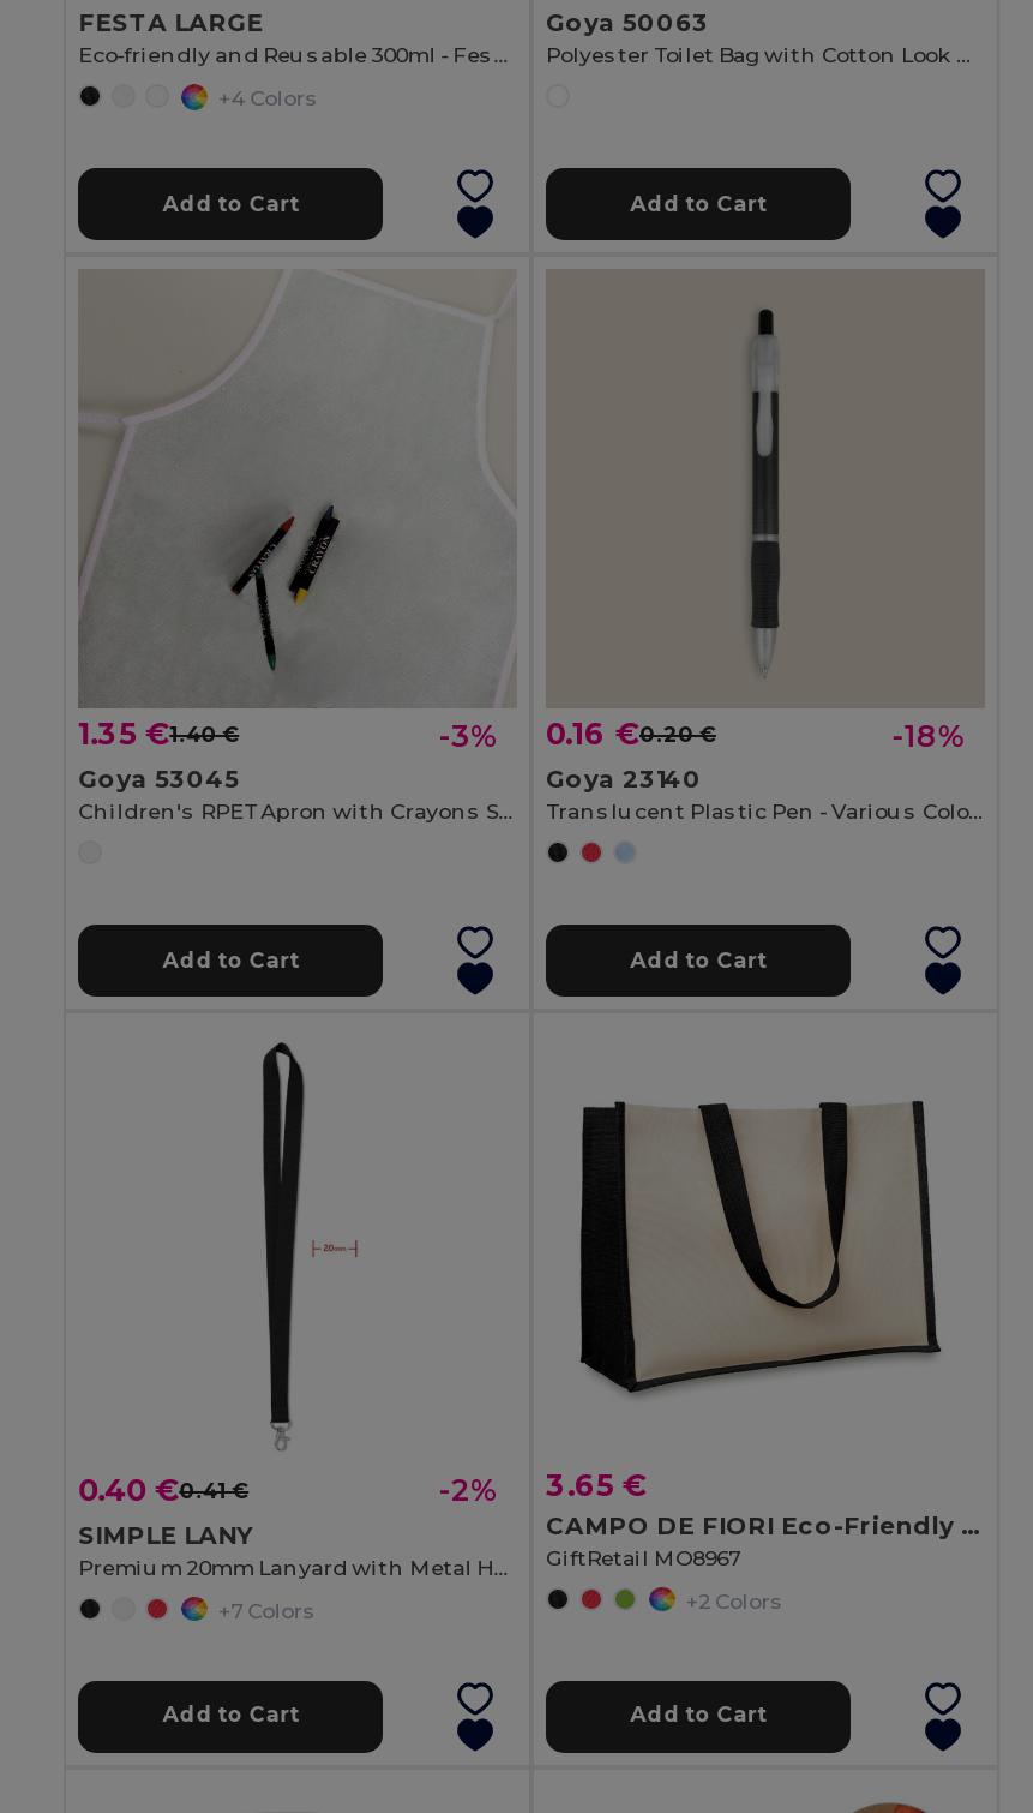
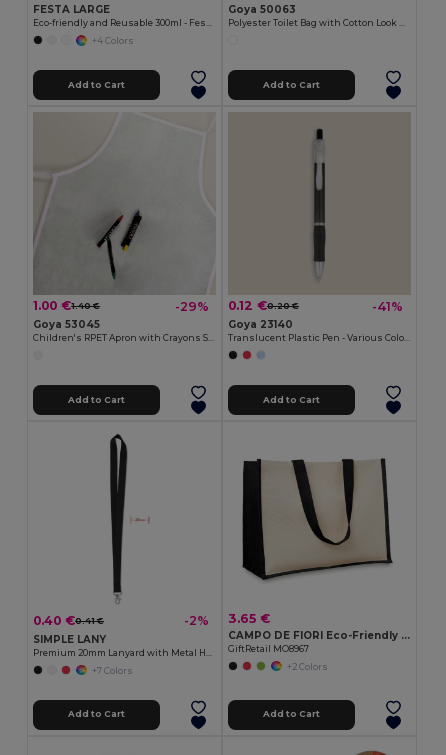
- 1.35 €1.40 €
+ 1.00 €1.40 €

- -3%
+ -29%

- 0.16 €0.20 €
+ 0.12 €0.20 €

- -18%
+ -41%
